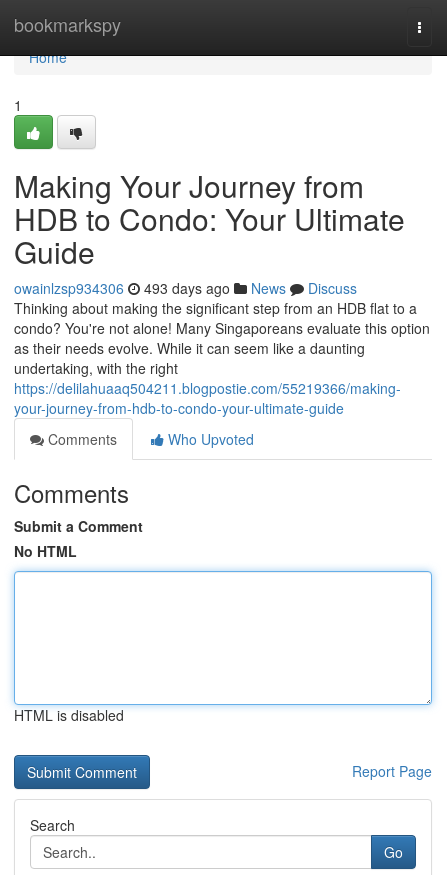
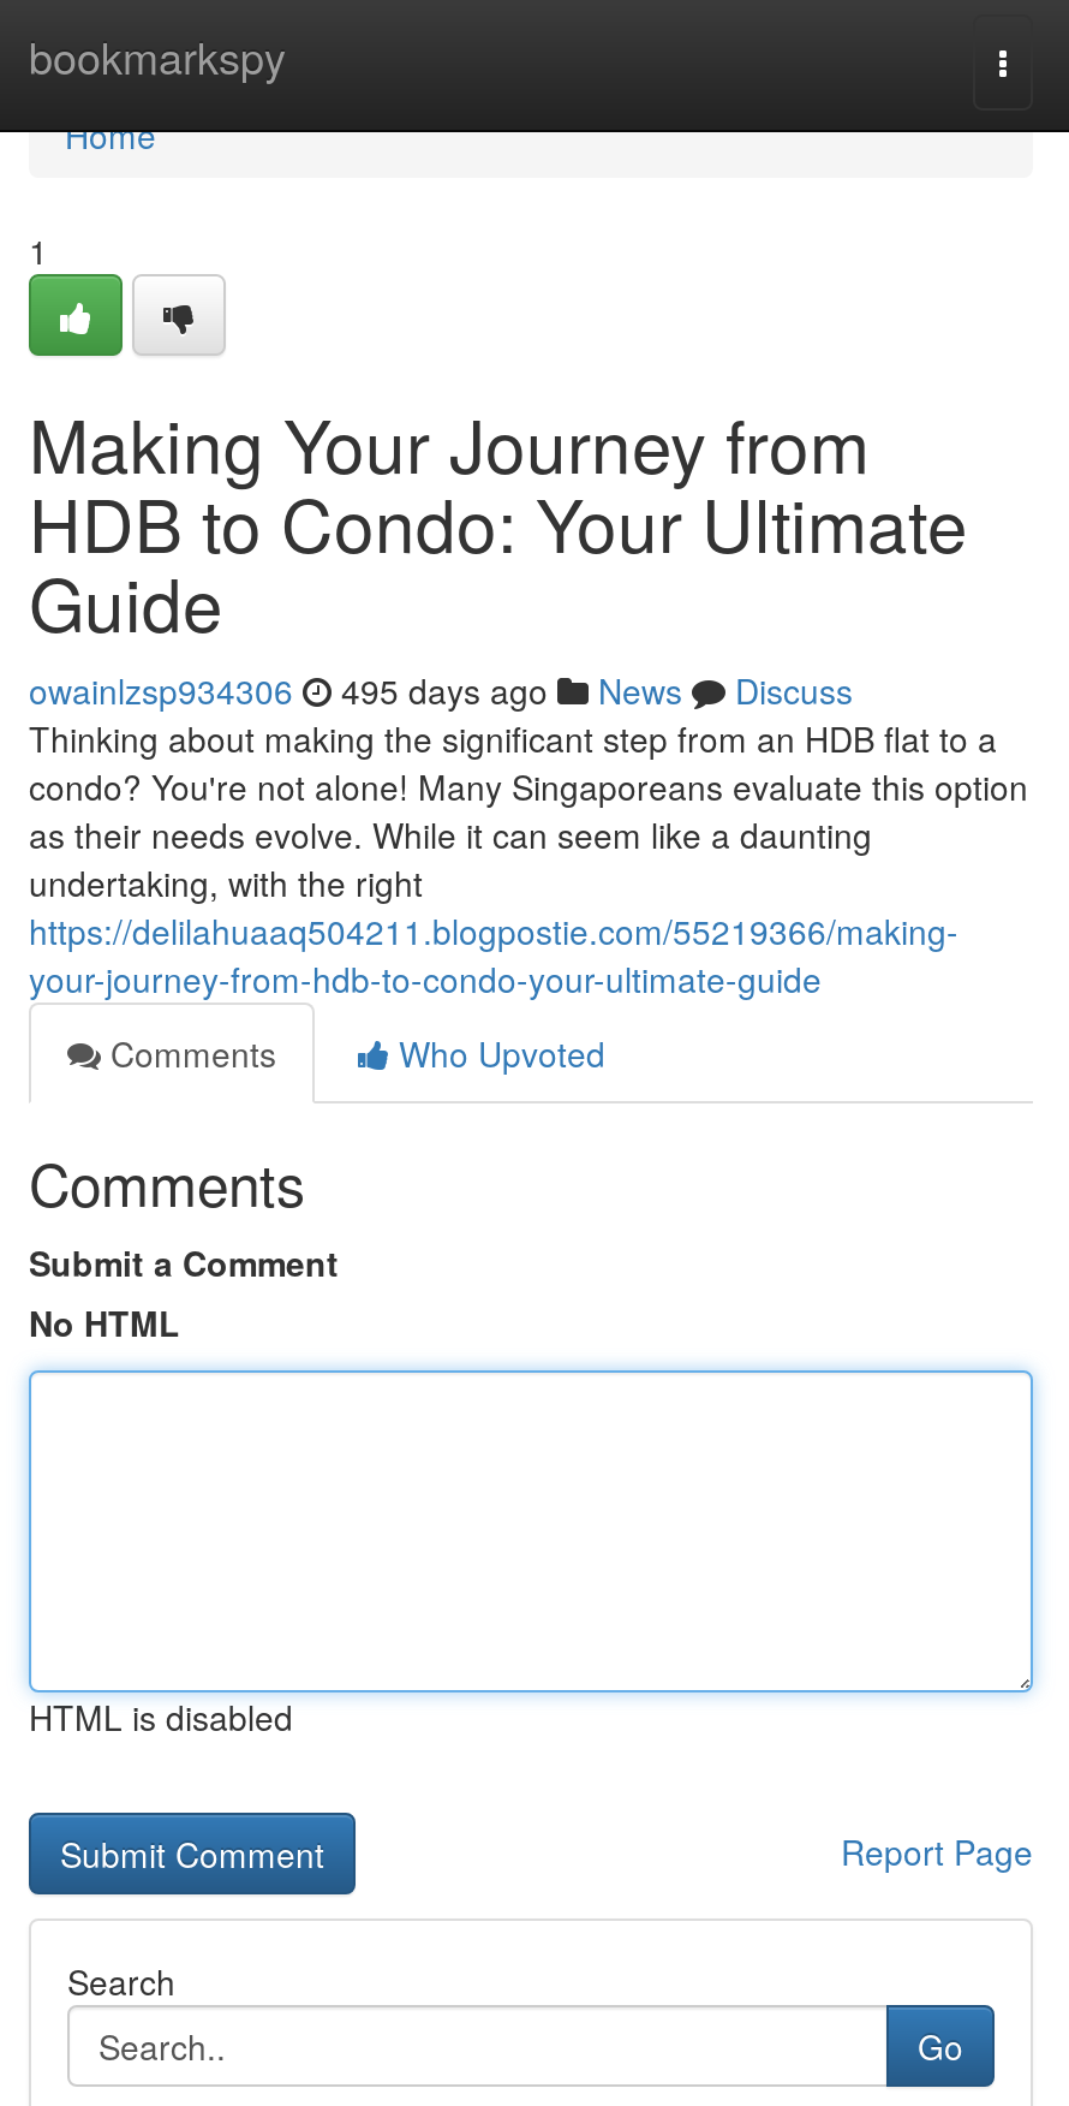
- owainlzsp934306 493 days ago News Discuss
+ owainlzsp934306 495 days ago News Discuss
